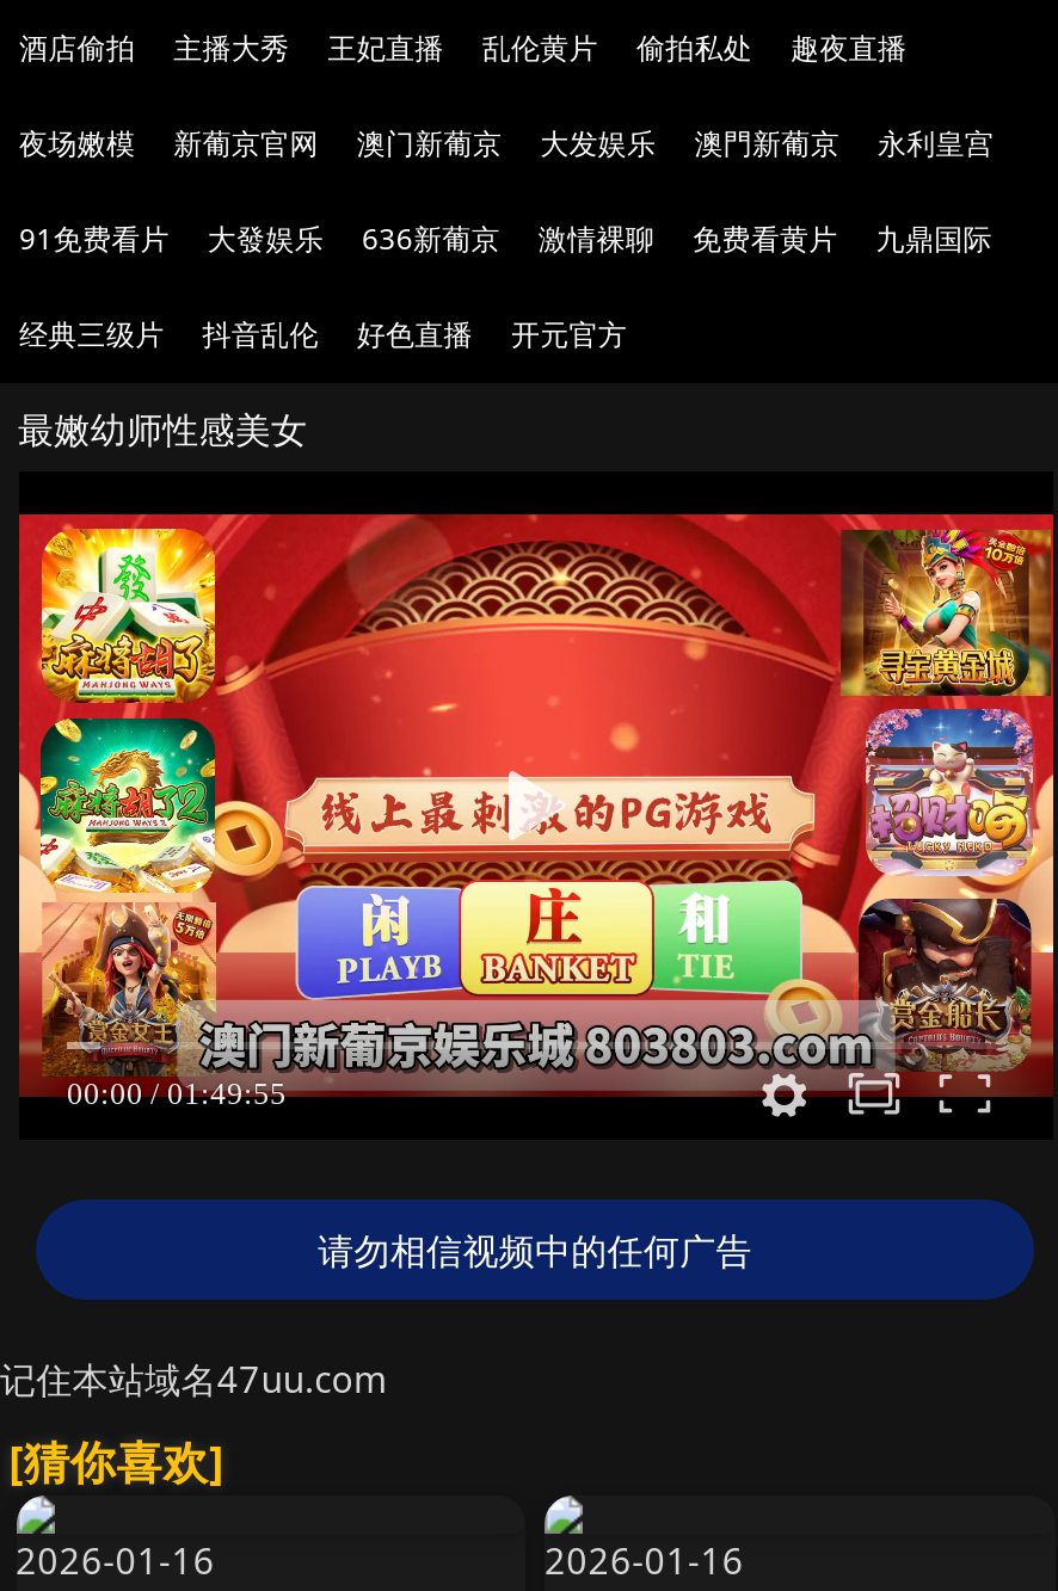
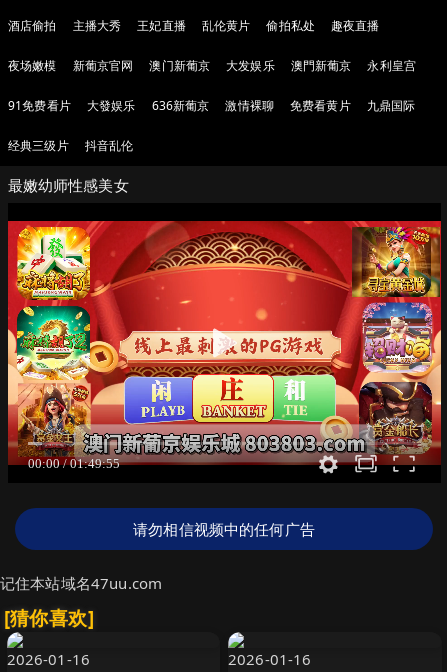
- 好色直播
- 开元官方
